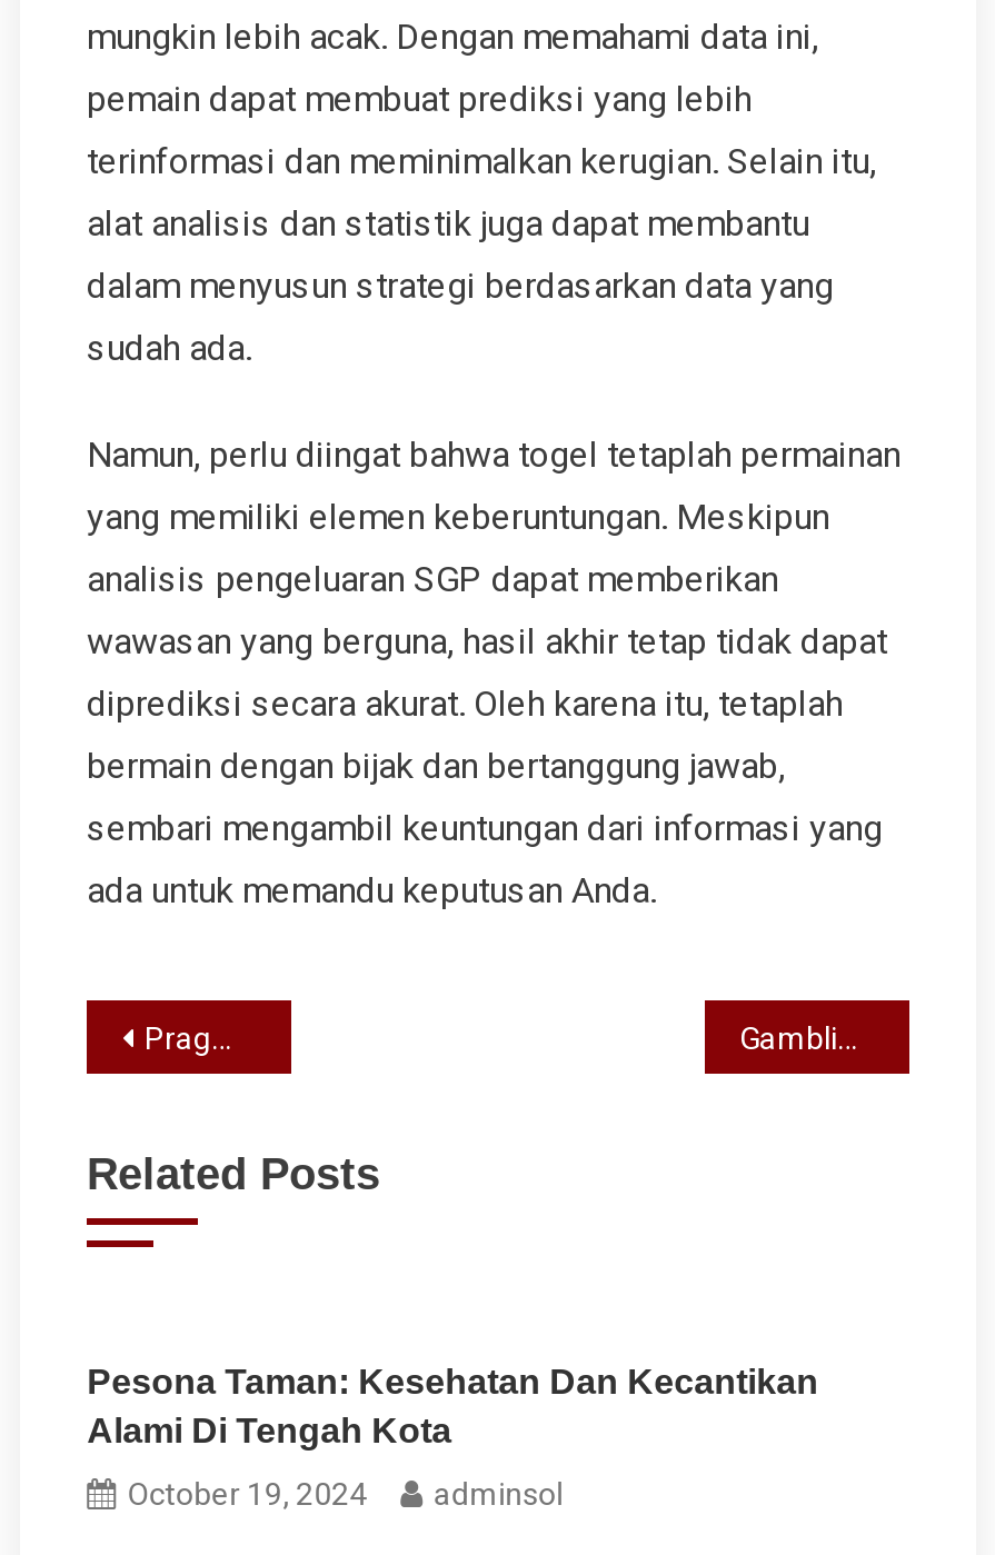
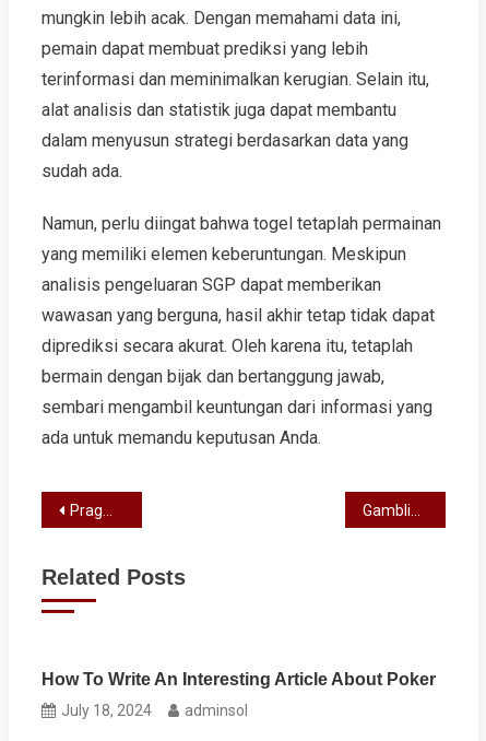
- Pesona Taman: Kesehatan Dan Kecantikan
- Alami Di Tengah Kota
+ How To Write An Interesting Article About Poker

- October 19, 2024 adminsol
+ July 18, 2024 adminsol
